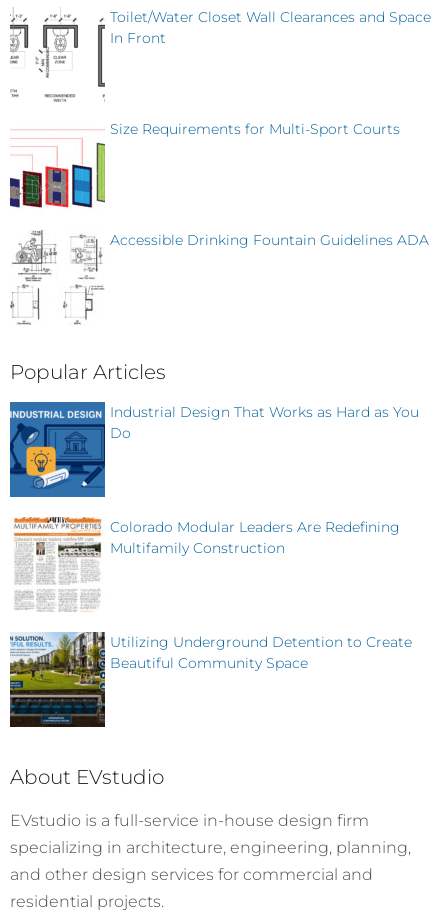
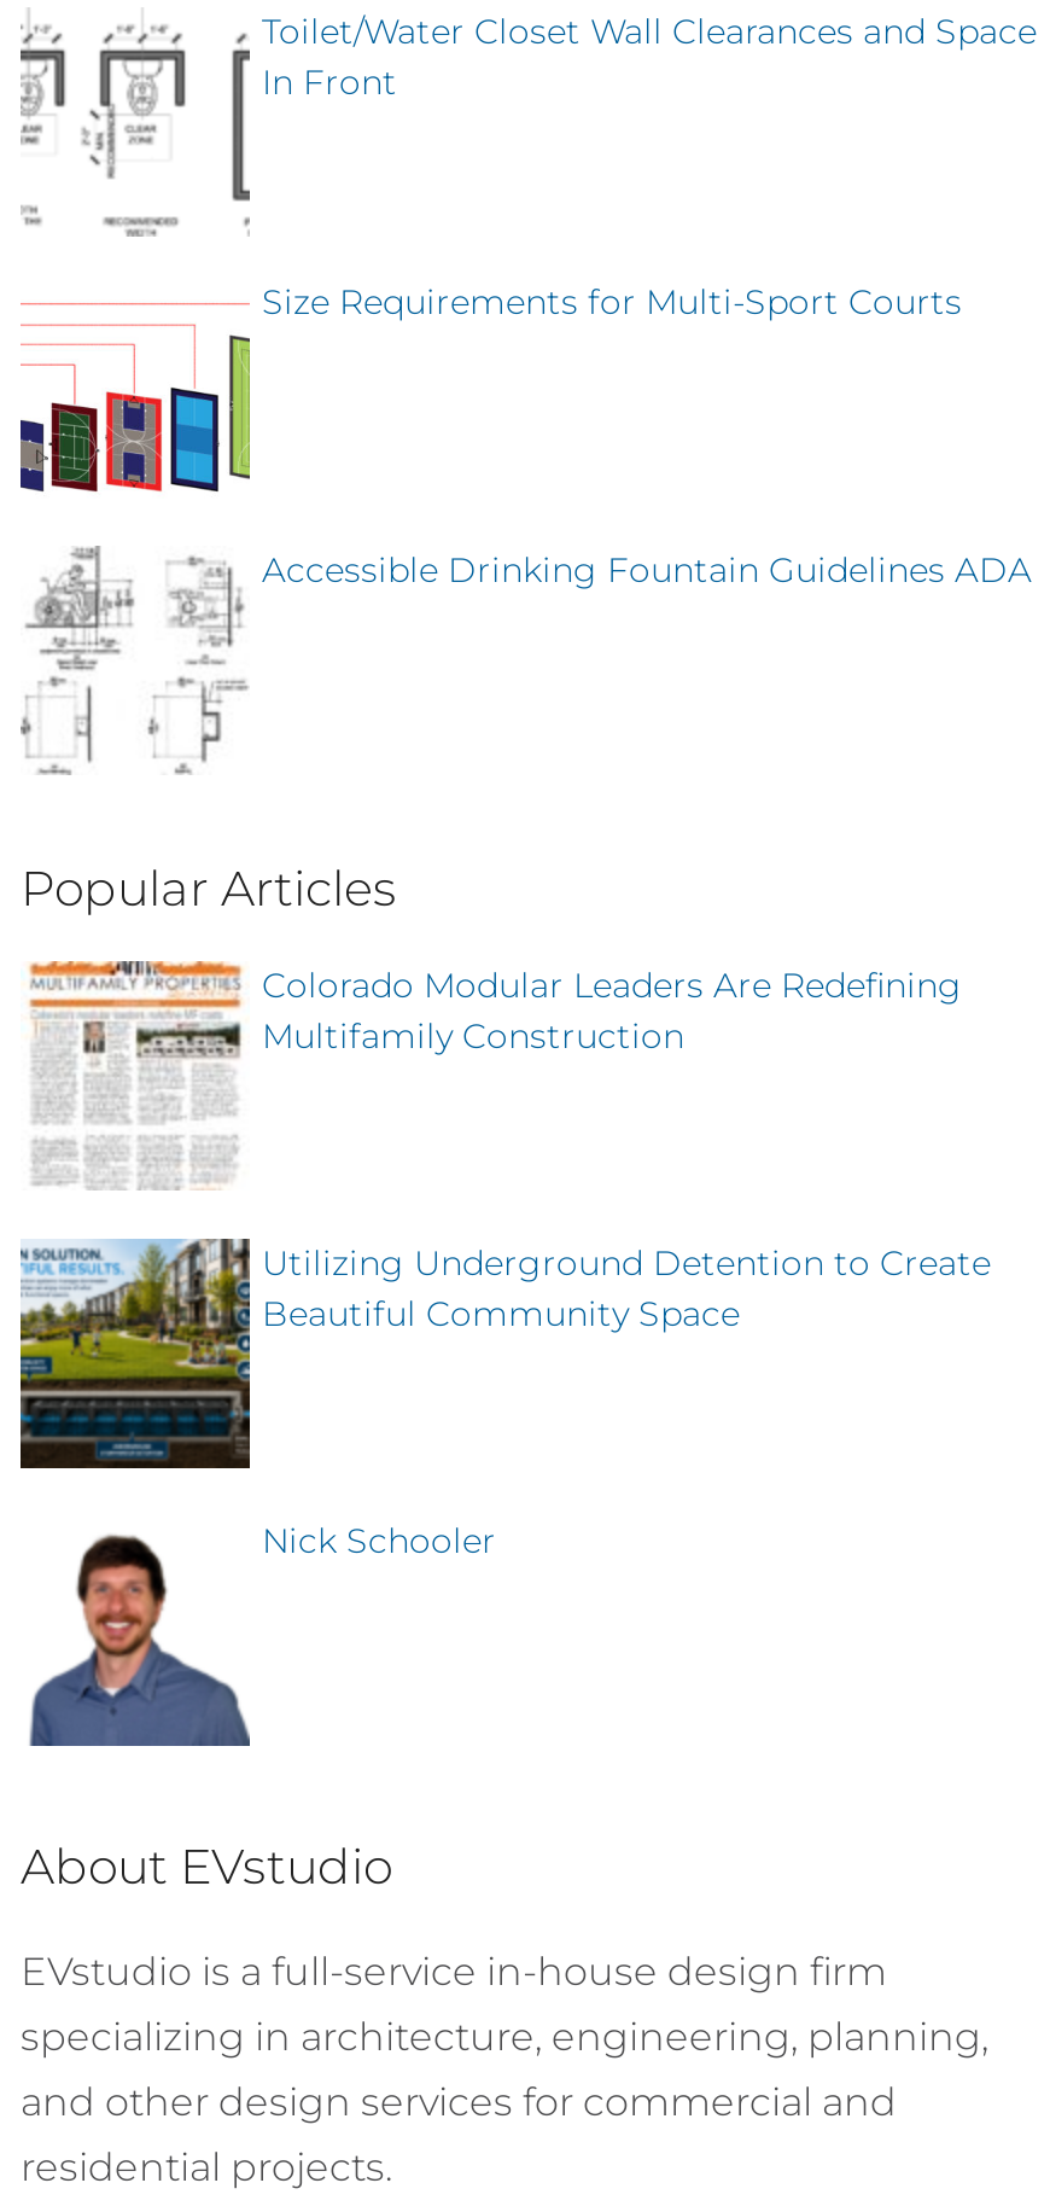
- [image]
- Industrial Design That Works as Hard as You
- Do

moved up: [image] | Colorado Modular Leaders Are Redefining | Multifamily Construction | Utilizing Underground Detention to Create | Beautiful Community Space

moved up: [image]

+ [image]
+ Nick Schooler
